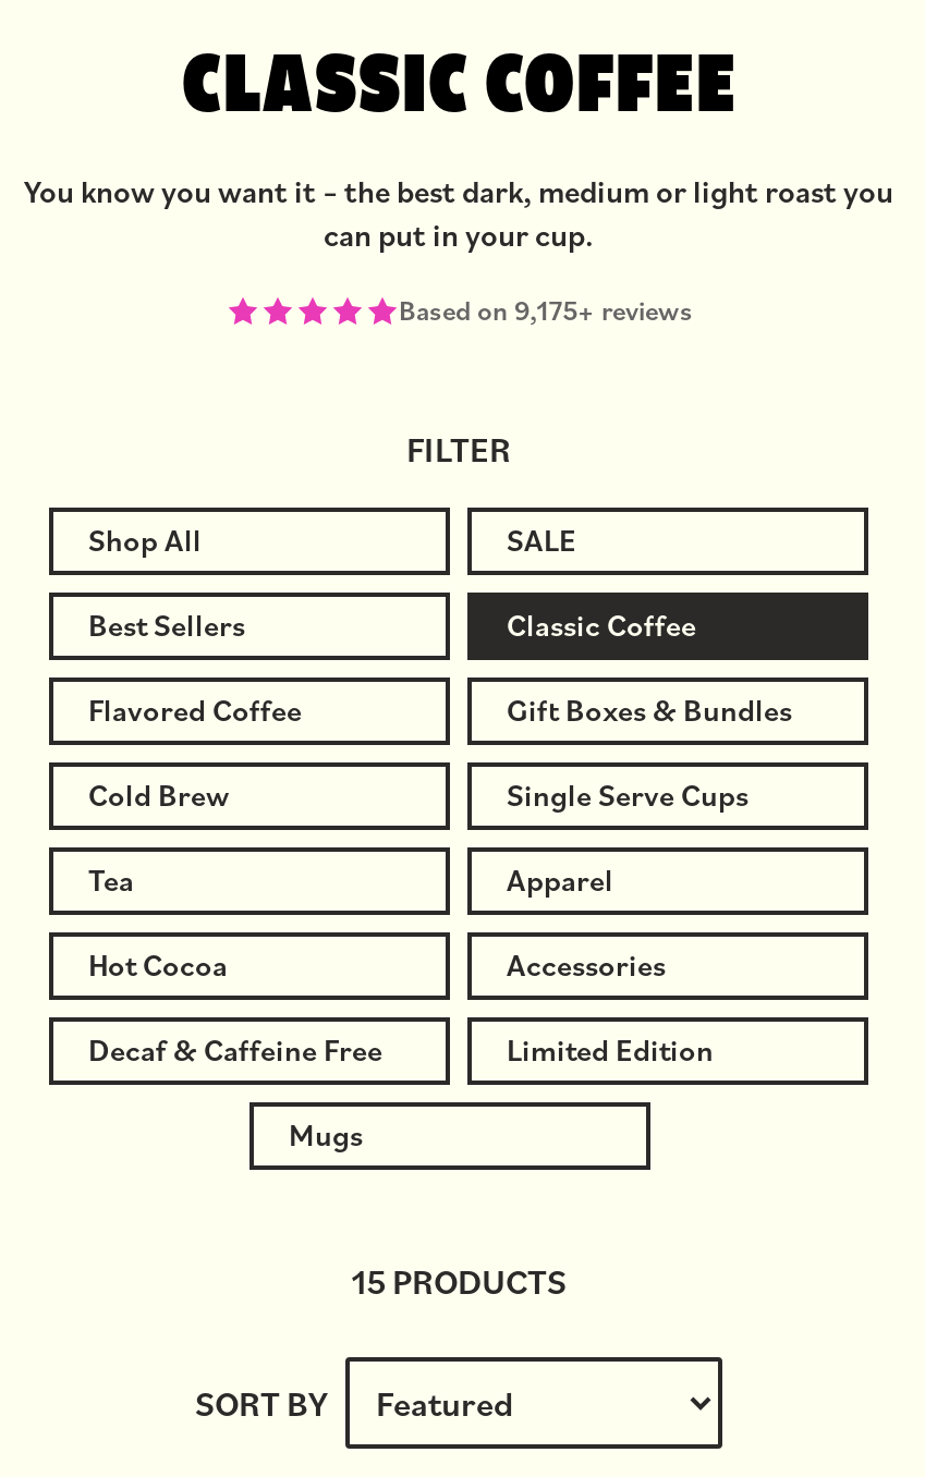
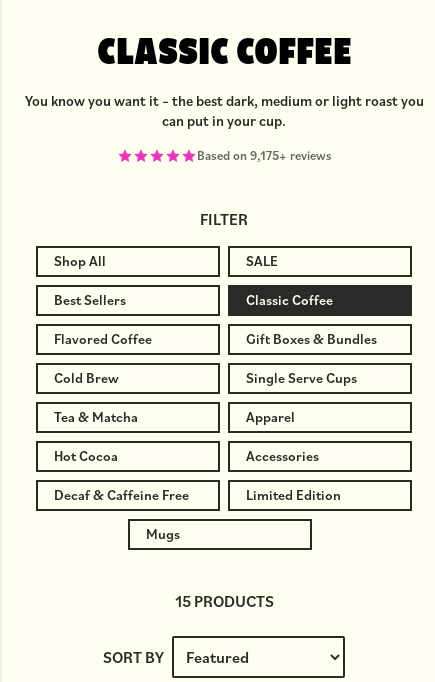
- Tea
+ Tea & Matcha
